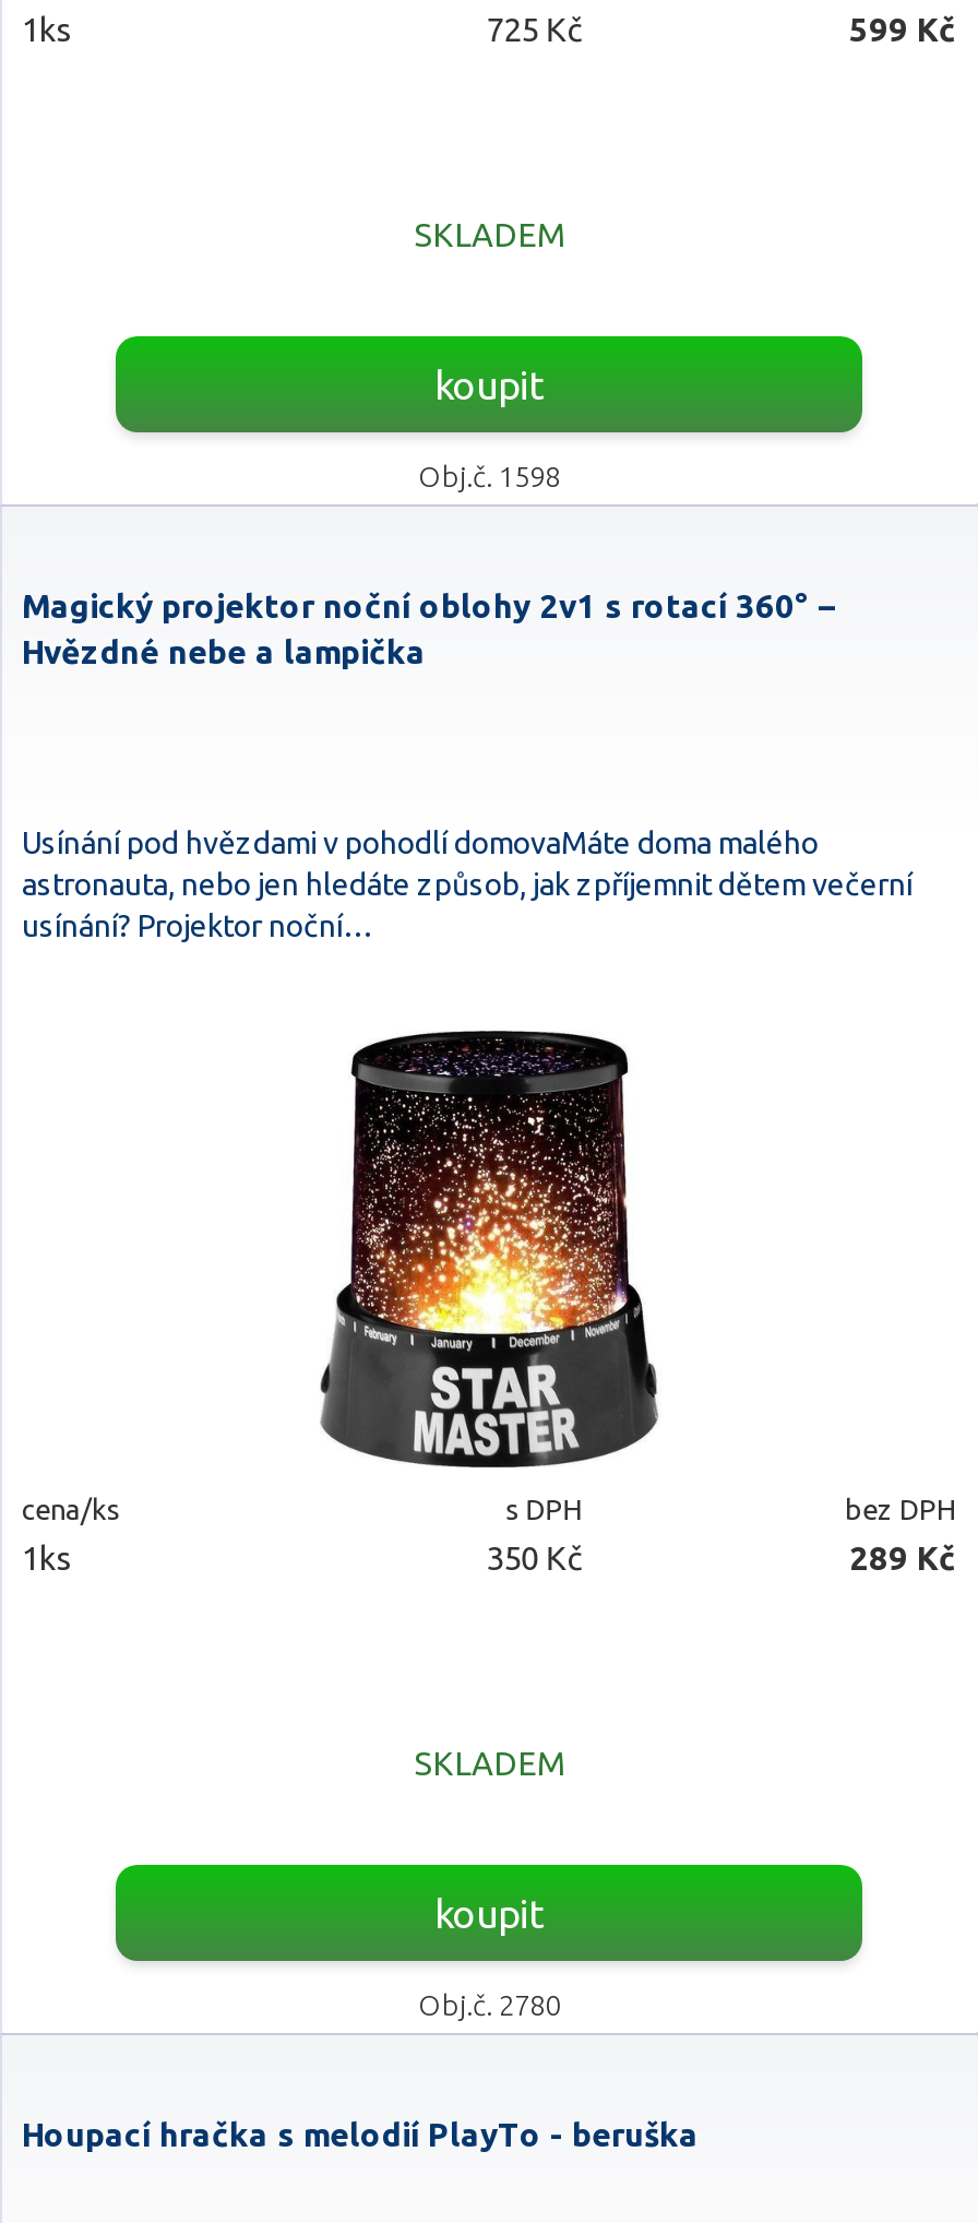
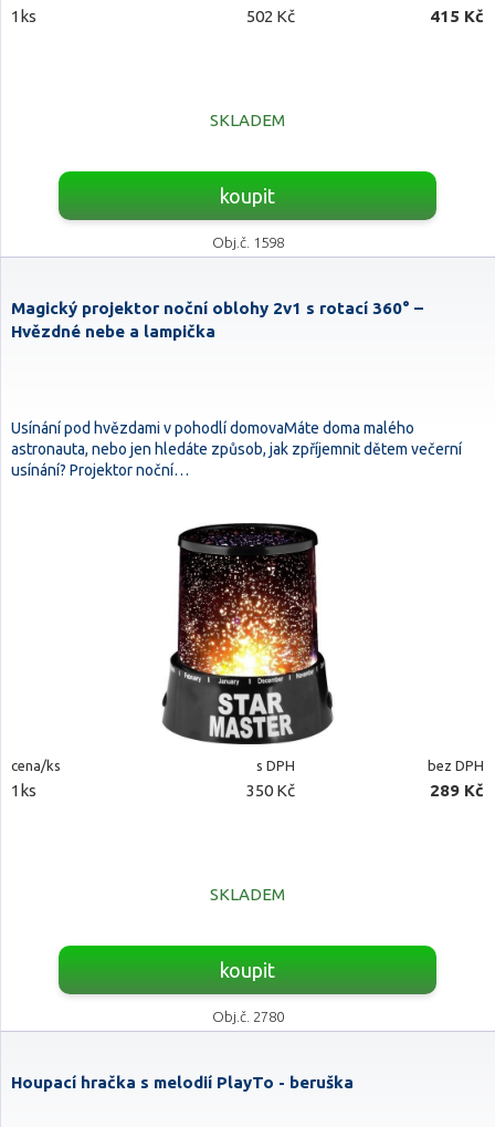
- 725 Kč
+ 502 Kč

- 599 Kč
+ 415 Kč
